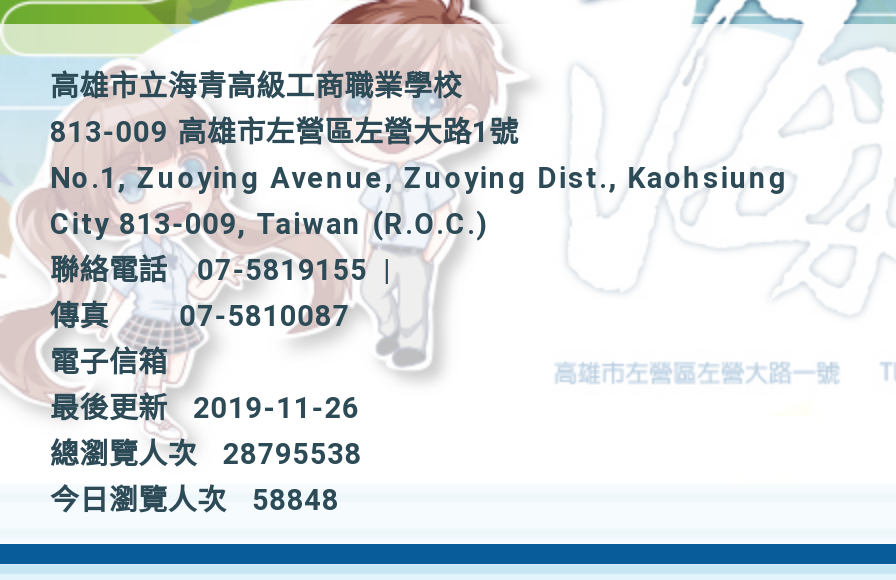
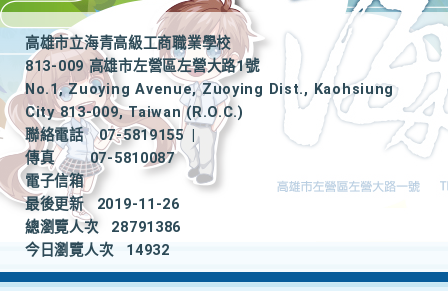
- 總瀏覽人次 28795538
+ 總瀏覽人次 28791386

- 今日瀏覽人次 58848
+ 今日瀏覽人次 14932
